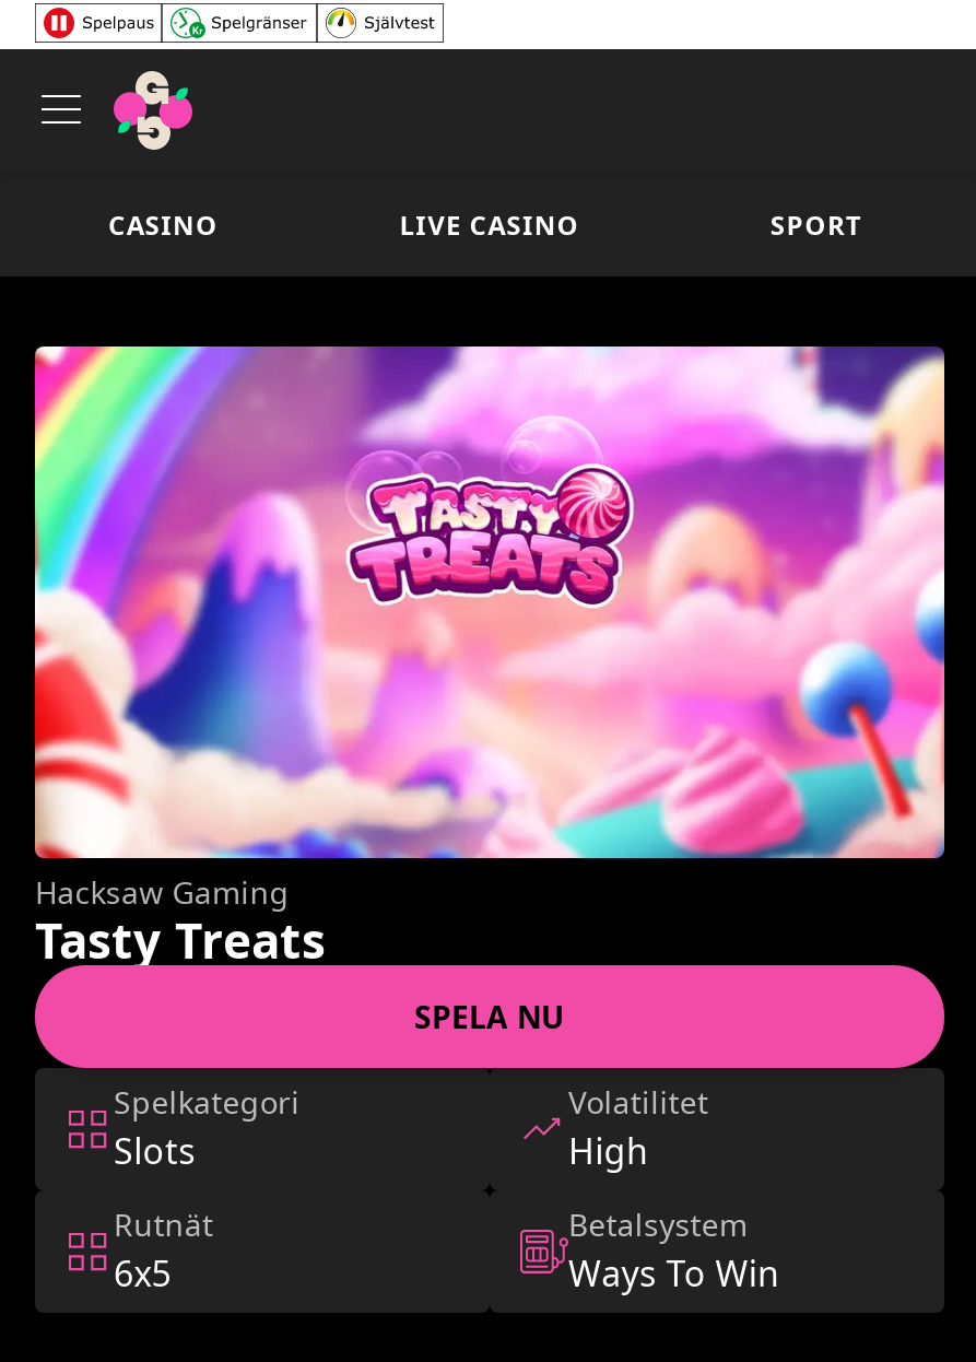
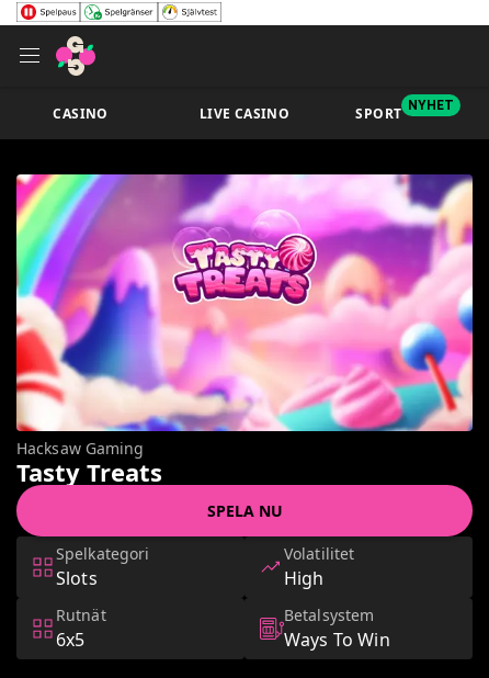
- SPORT
+ SPORT NYHET
